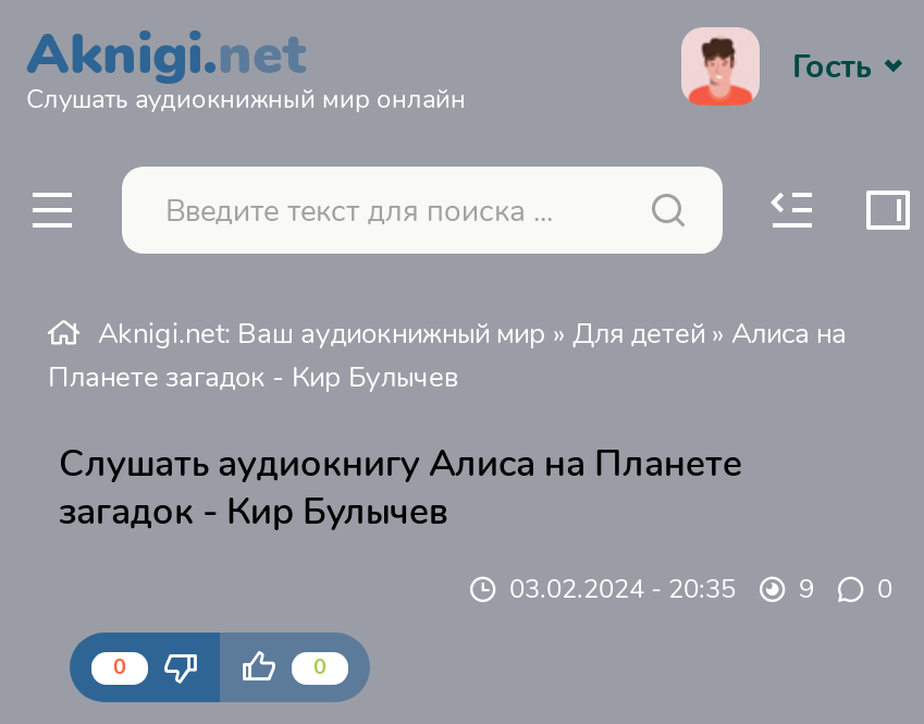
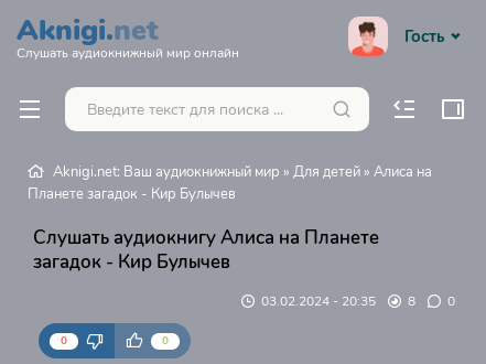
- 03.02.2024 - 20:35 9 0
+ 03.02.2024 - 20:35 8 0
